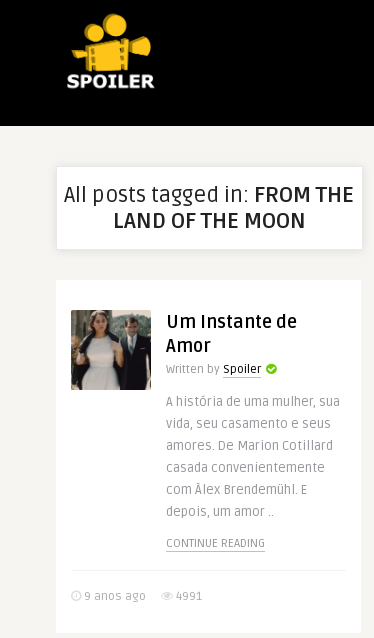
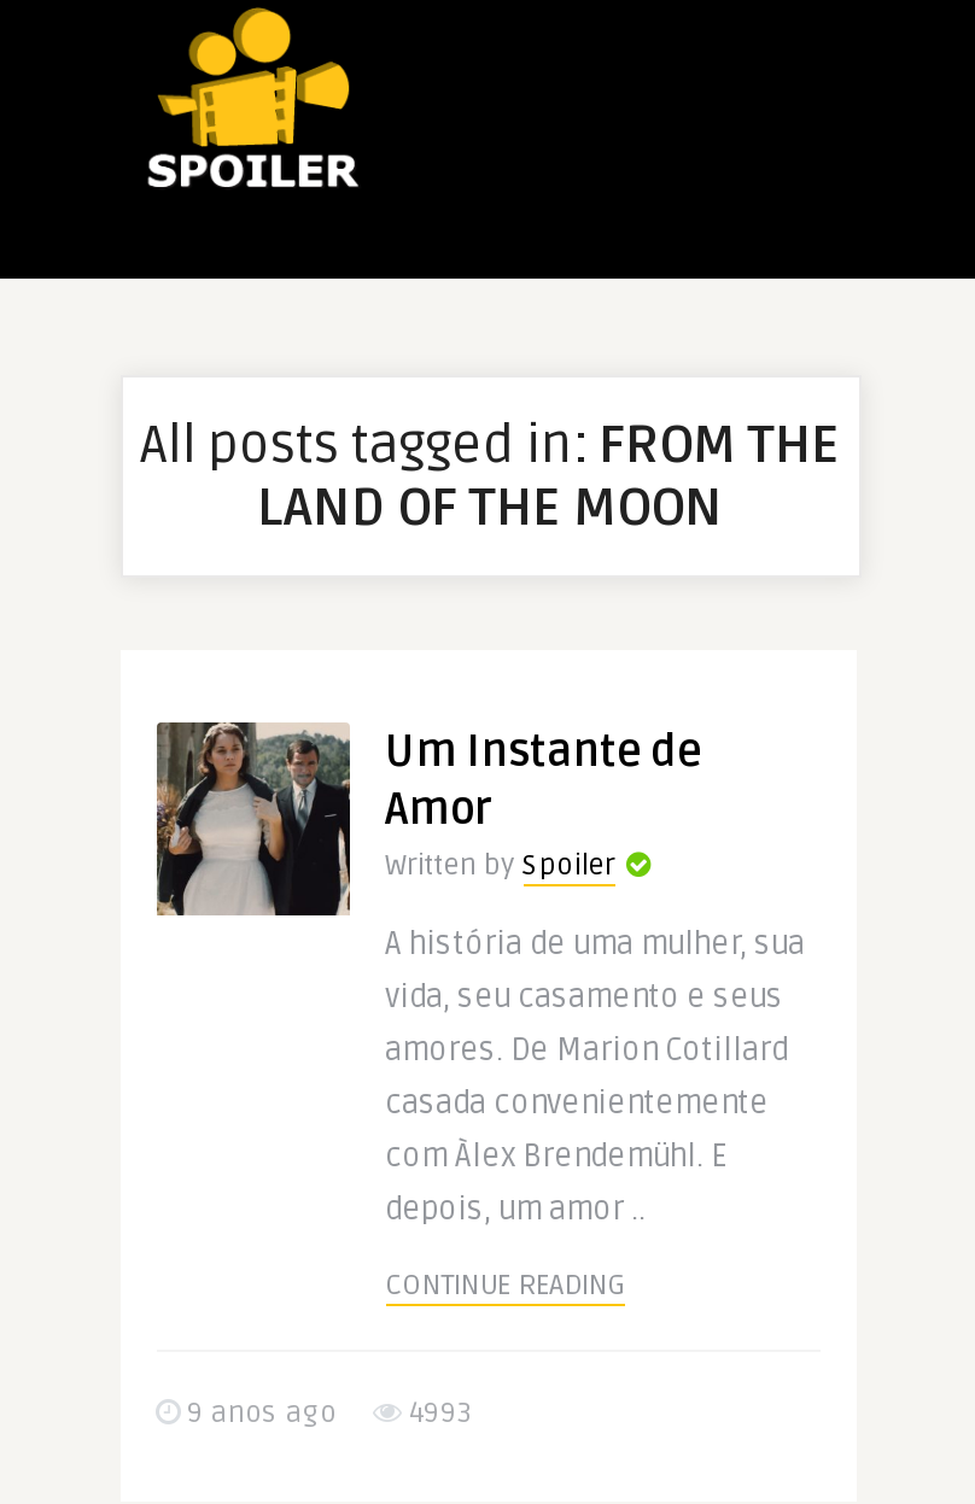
- 9 anos ago 4991
+ 9 anos ago 4993
